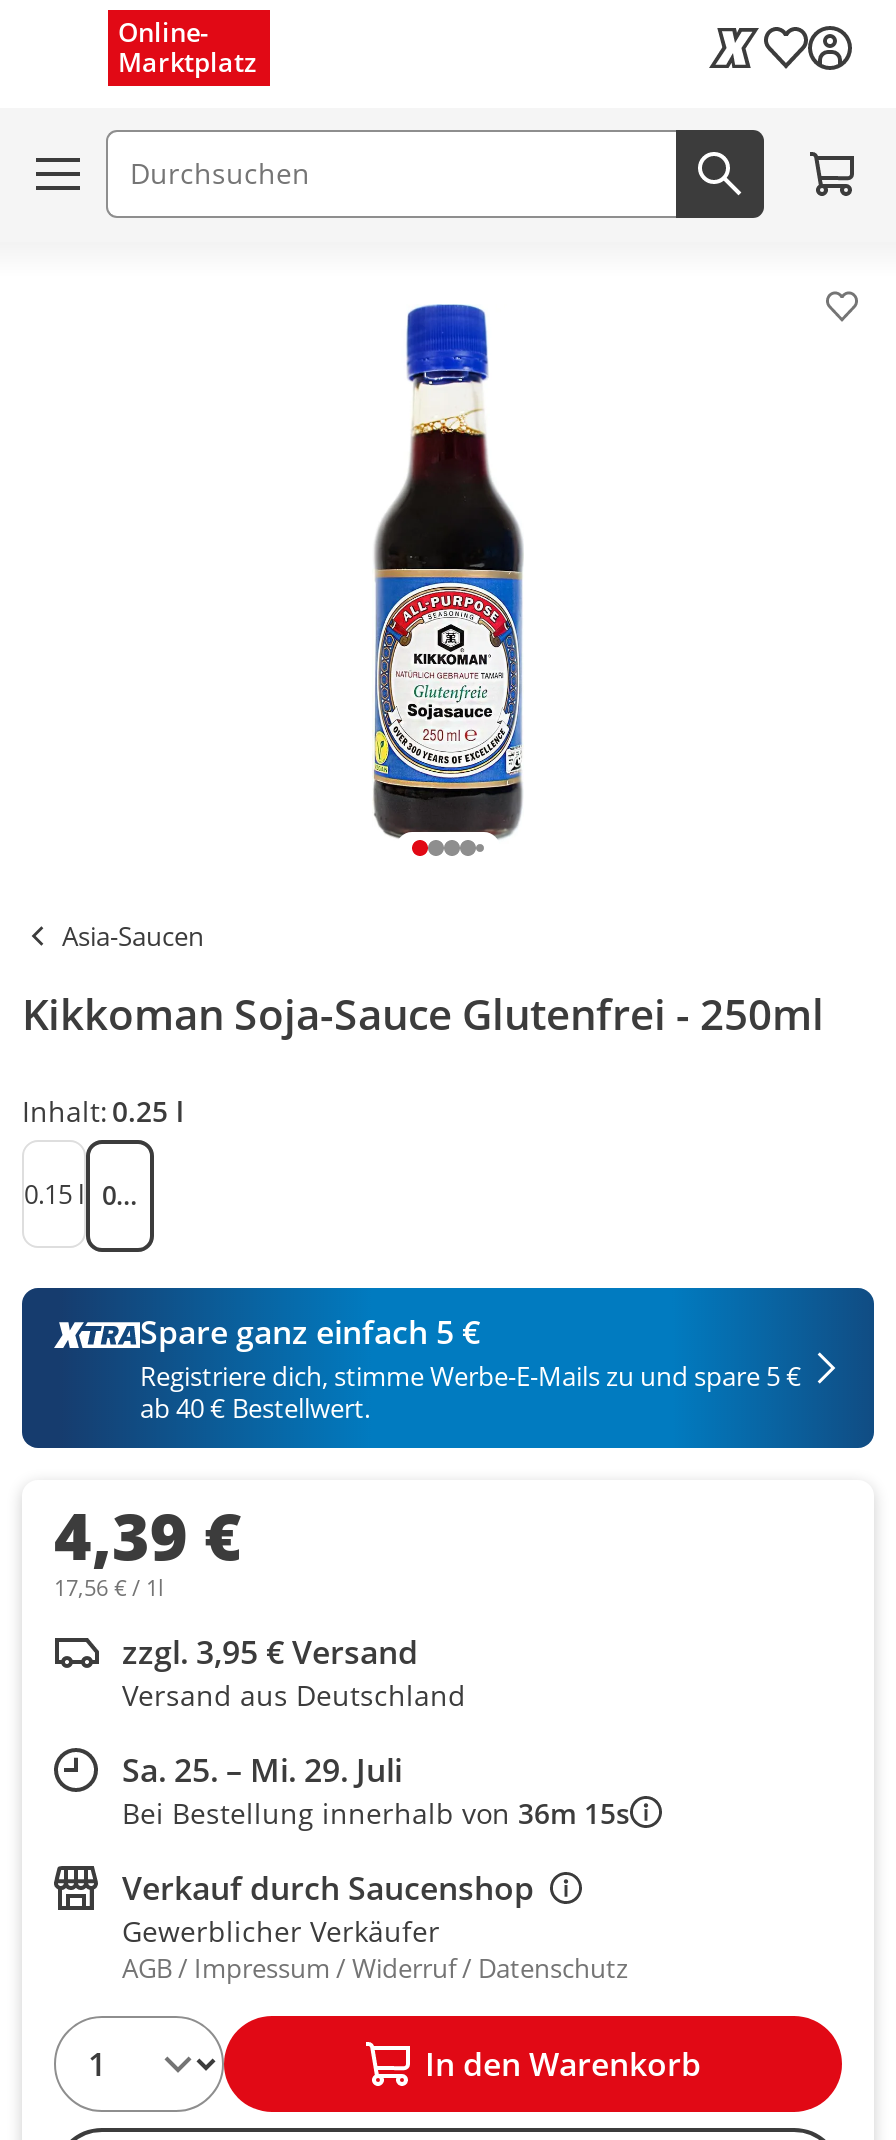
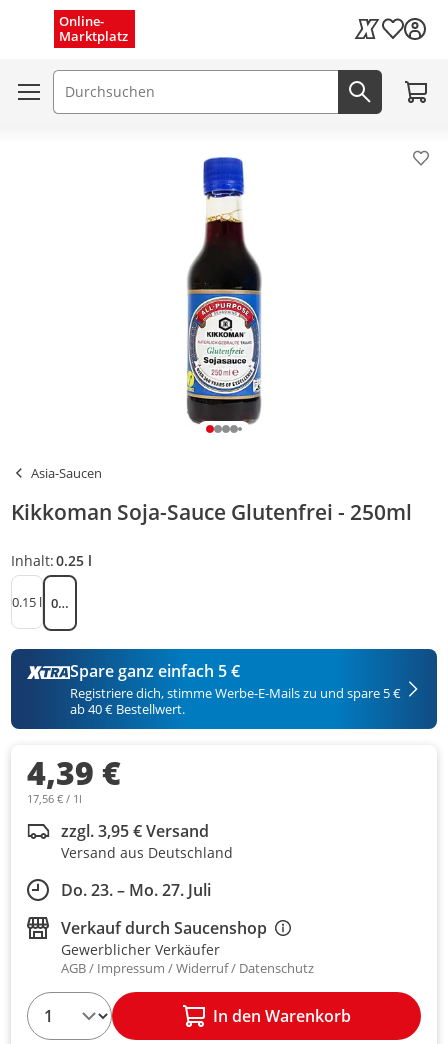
- Sa. 25. – Mi. 29. Juli
- Bei Bestellung innerhalb von 36m 15s
+ Do. 23. – Mo. 27. Juli
